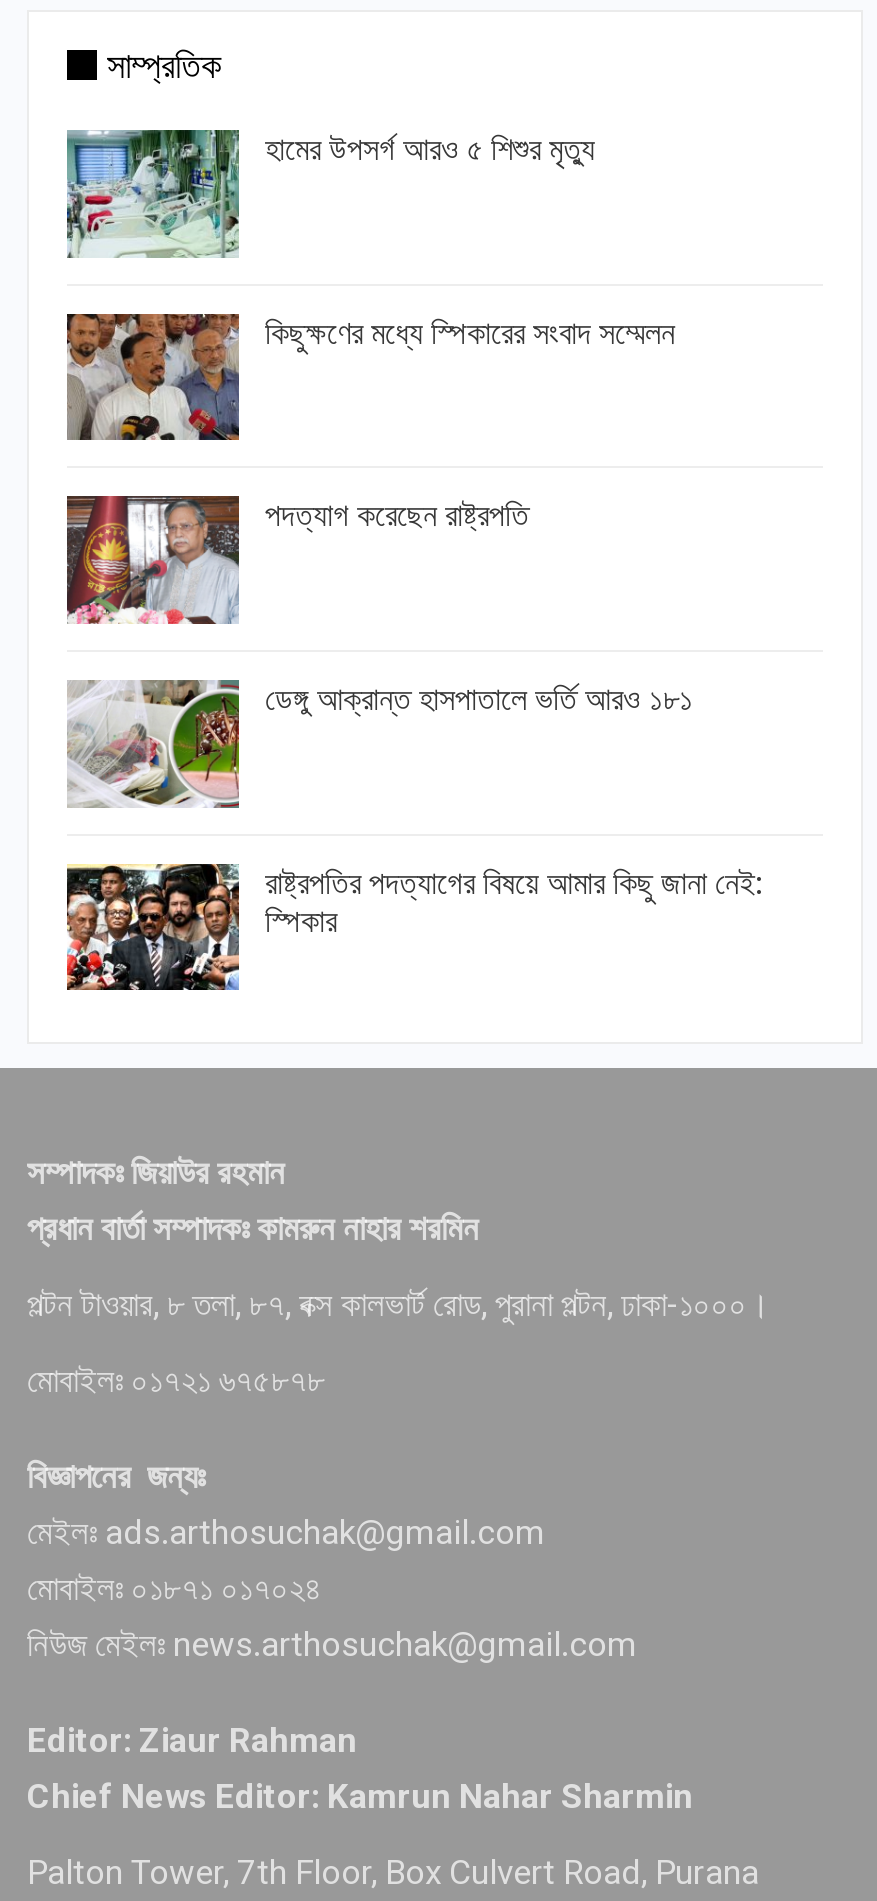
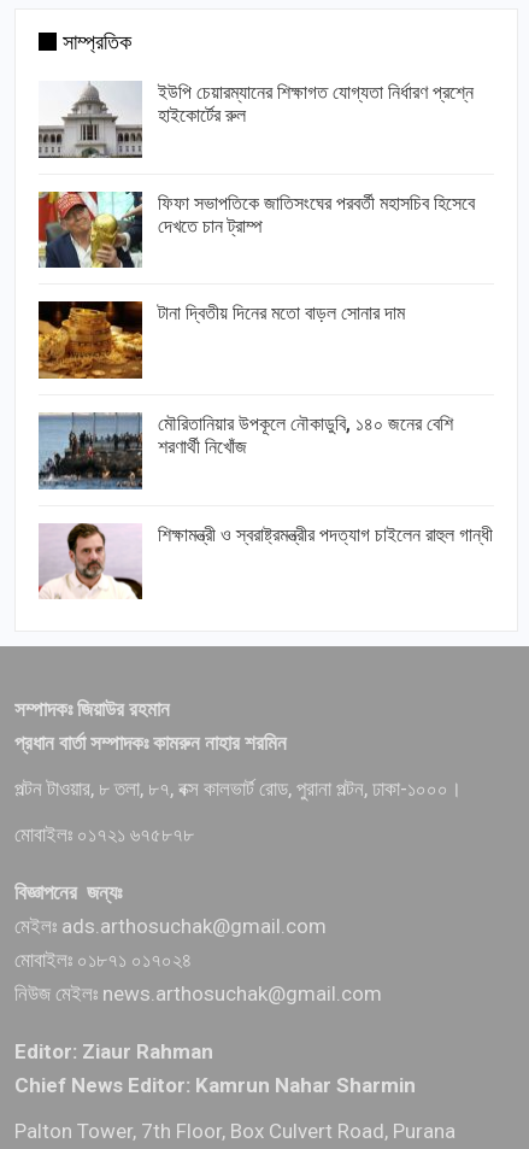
- [image]
- হামের উপসর্গ আরও ৫ শিশুর মৃত্যু
+ [image]
+ ইউপি চেয়ারম্যানের শিক্ষাগত যোগ্যতা নির্ধারণ প্রশ্নে
+ হাইকোর্টের রুল

- [image]
- কিছুক্ষণের মধ্যে স্পিকারের সংবাদ সম্মেলন
+ [image]
+ ফিফা সভাপতিকে জাতিসংঘের পরবর্তী মহাসচিব হিসেবে
+ দেখতে চান ট্রাম্প

- [image]
- পদত্যাগ করেছেন রাষ্ট্রপতি
+ [image]
+ টানা দ্বিতীয় দিনের মতো বাড়ল সোনার দাম

- [image]
- ডেঙ্গু আক্রান্ত হাসপাতালে ভর্তি আরও ১৮১
+ [image]
+ মৌরিতানিয়ার উপকূলে নৌকাডুবি, ১৪০ জনের বেশি
+ শরণার্থী নিখোঁজ

- [image]
- রাষ্ট্রপতির পদত্যাগের বিষয়ে আমার কিছু জানা নেই:
- স্পিকার
+ [image]
+ শিক্ষামন্ত্রী ও স্বরাষ্ট্রমন্ত্রীর পদত্যাগ চাইলেন রাহুল গান্ধী
